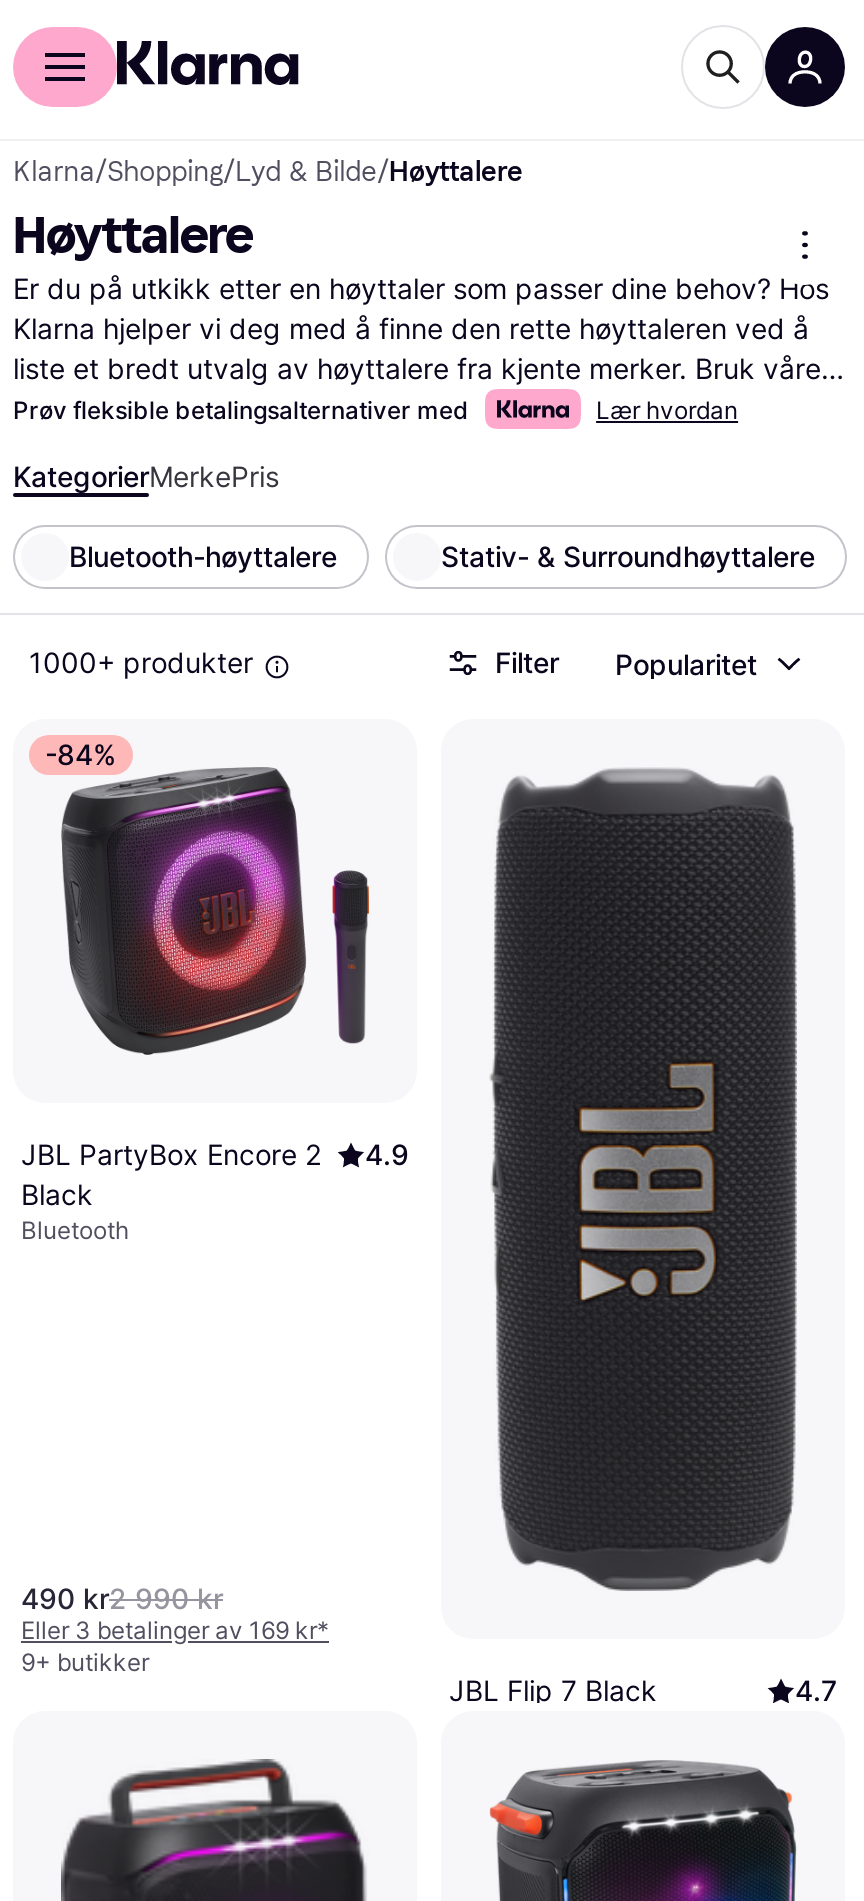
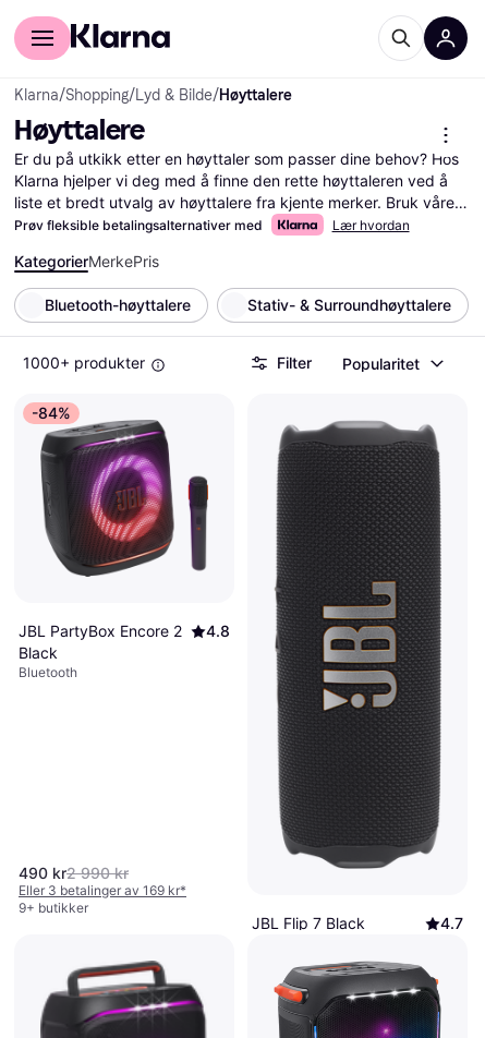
- JBL PartyBox Encore 2 4.9
+ JBL PartyBox Encore 2 4.8
